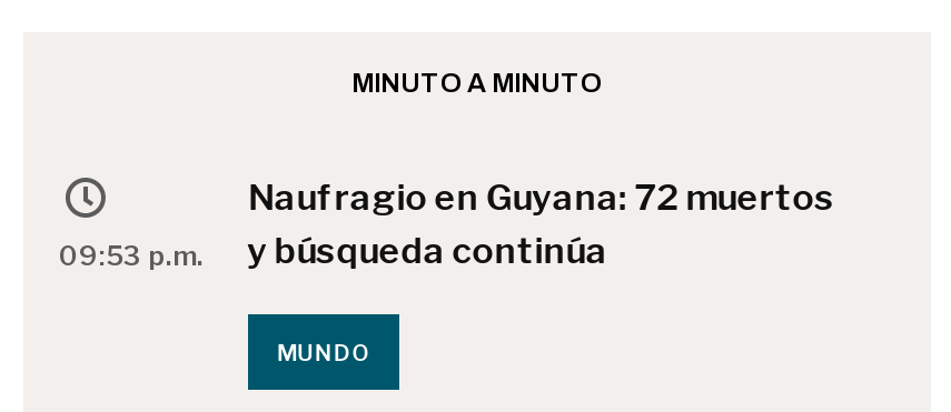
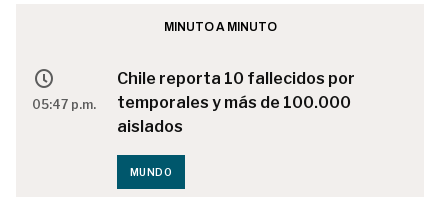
- Naufragio en Guyana: 72 muertos
- y búsqueda continúa
+ Chile reporta 10 fallecidos por
+ temporales y más de 100.000
+ aislados

- 09:53 p.m.
+ 05:47 p.m.
